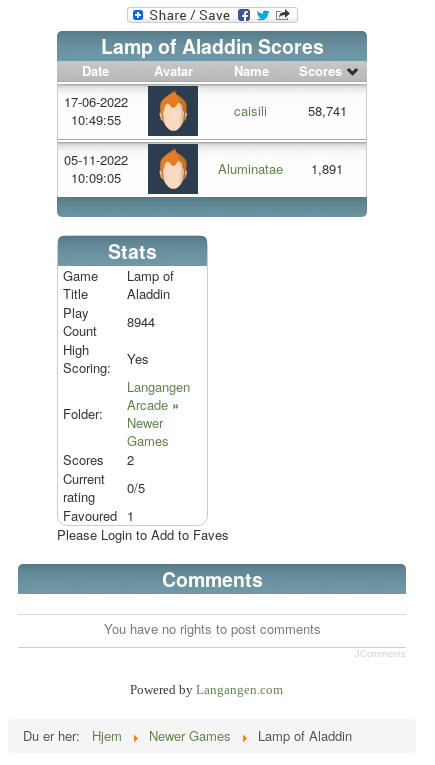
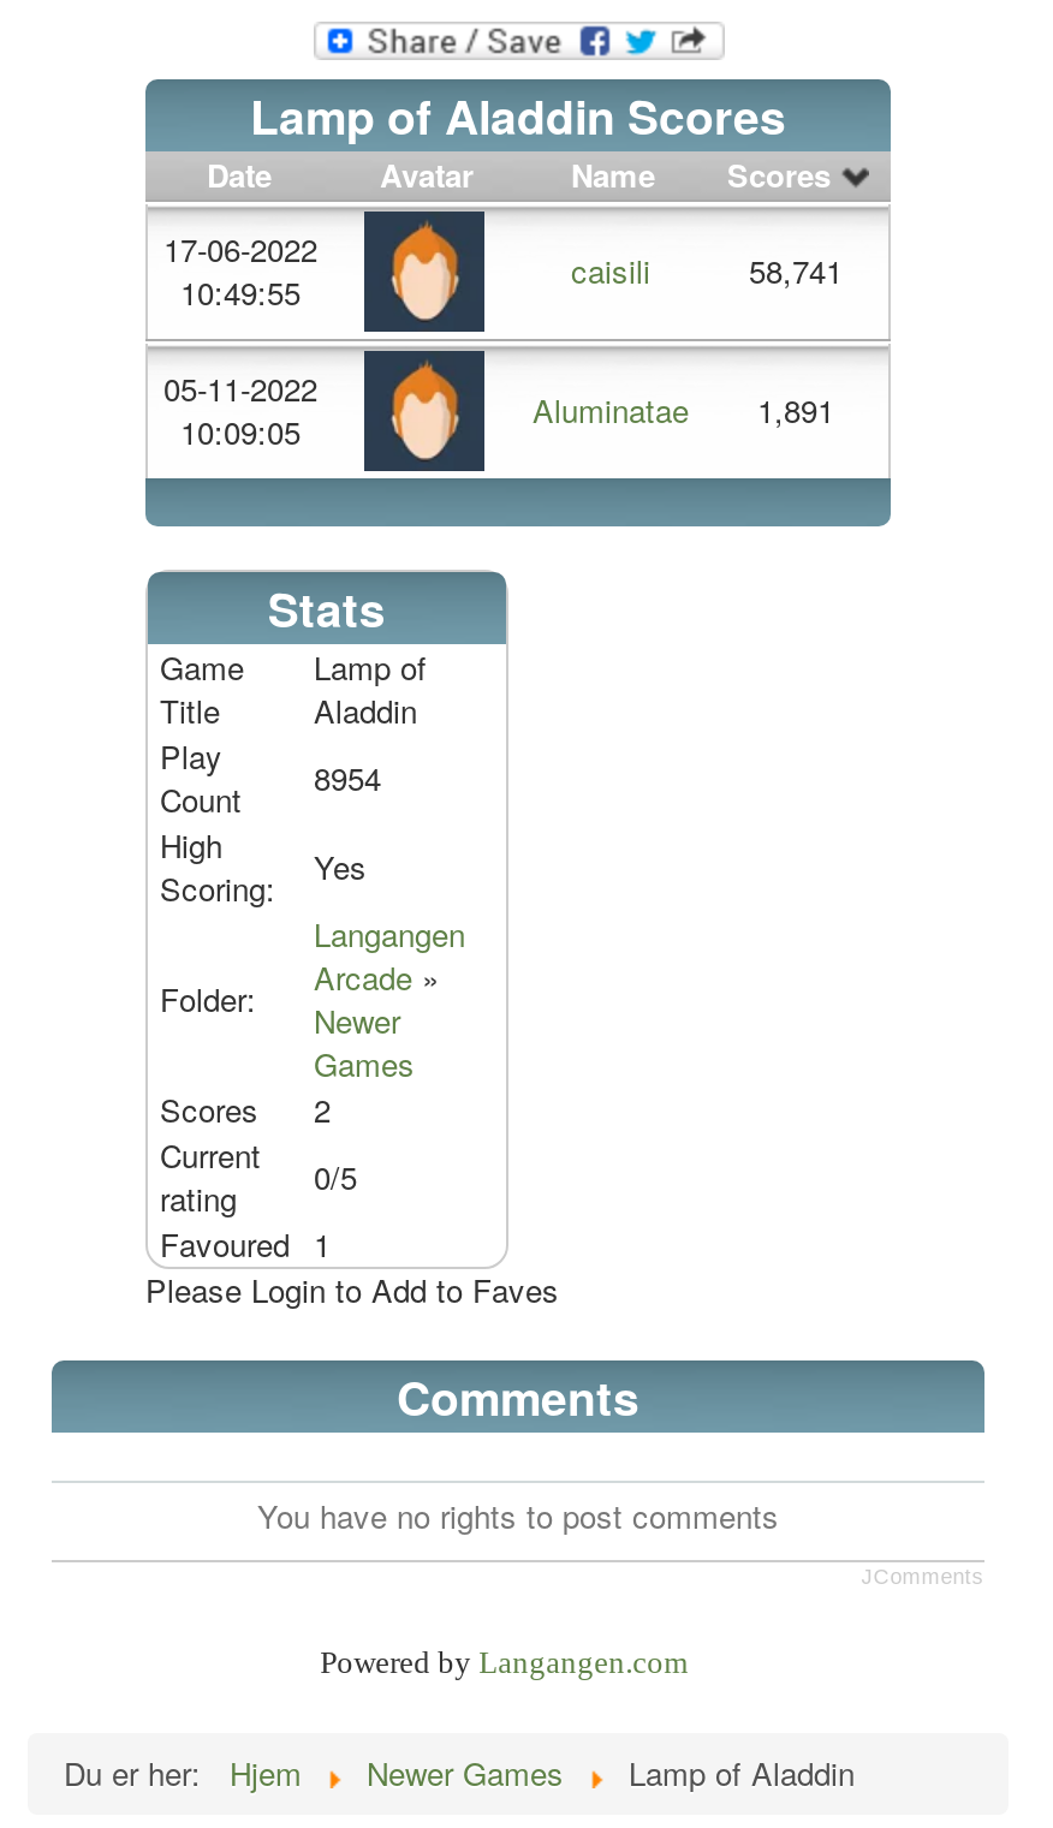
- Play Count 8944
+ Play Count 8954
